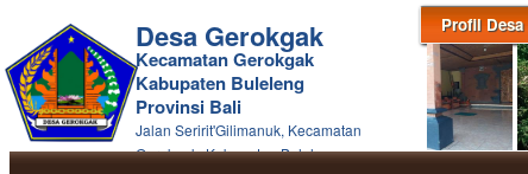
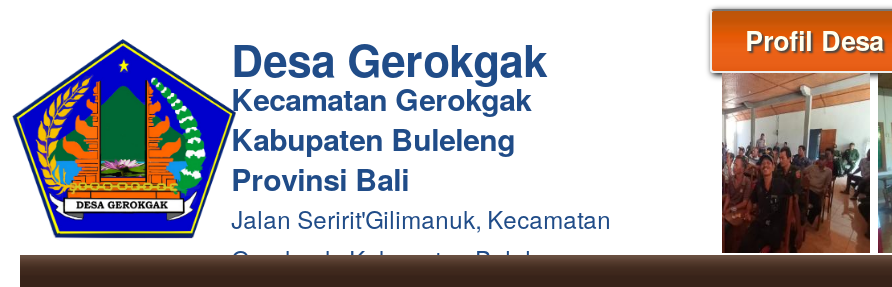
- [image]
+ [image]
